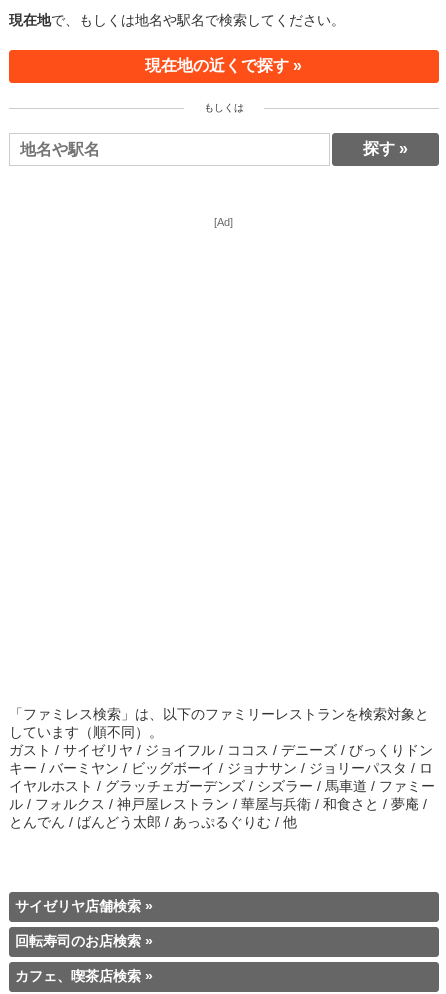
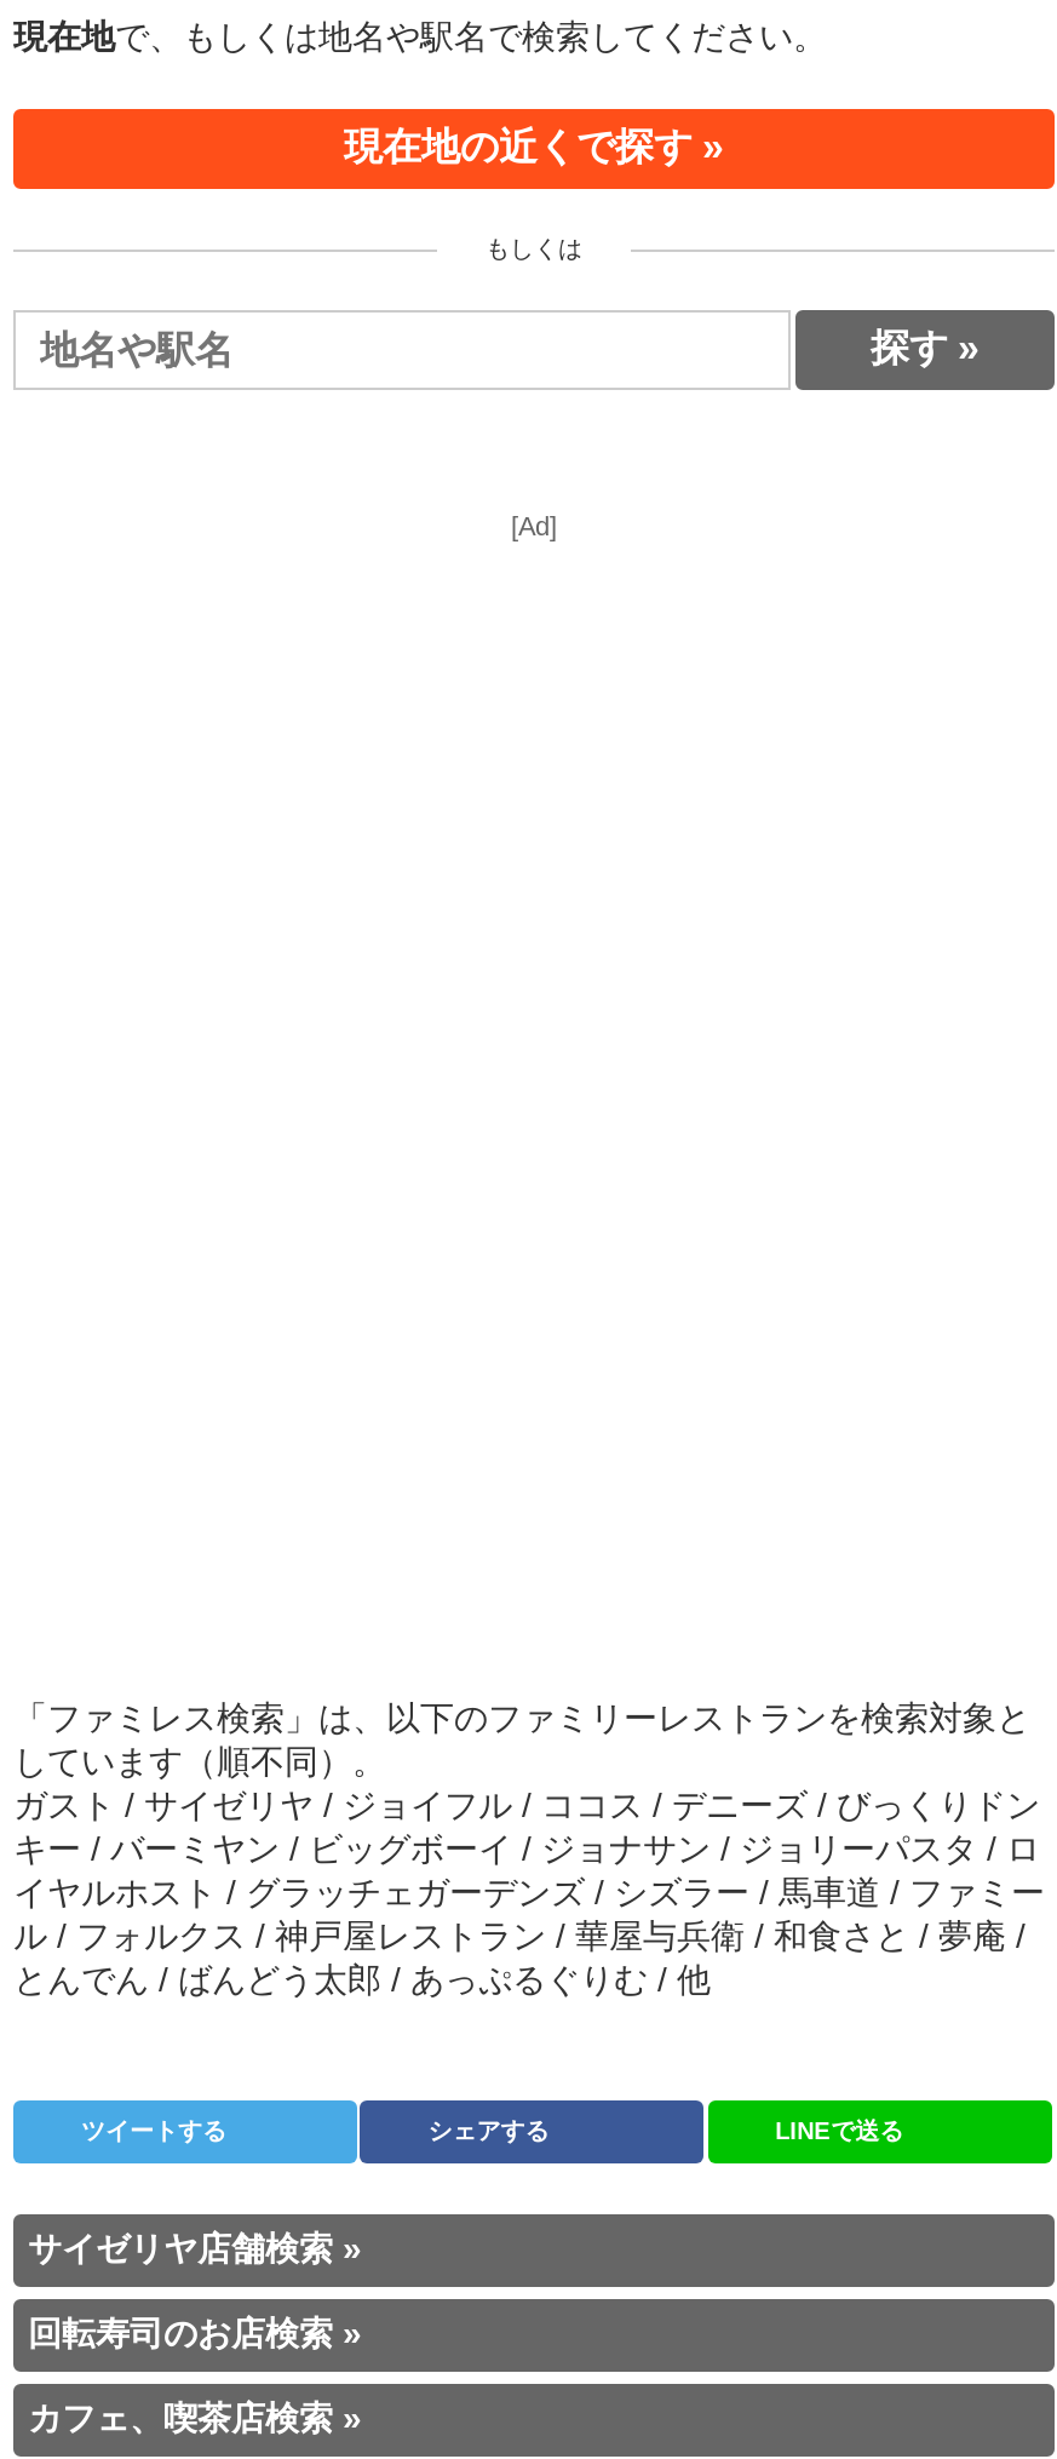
+ ツイートする
+ シェアする
+ LINEで送る
